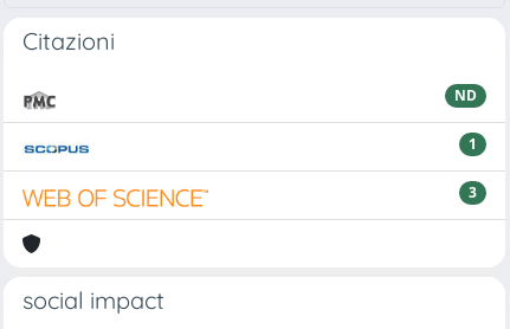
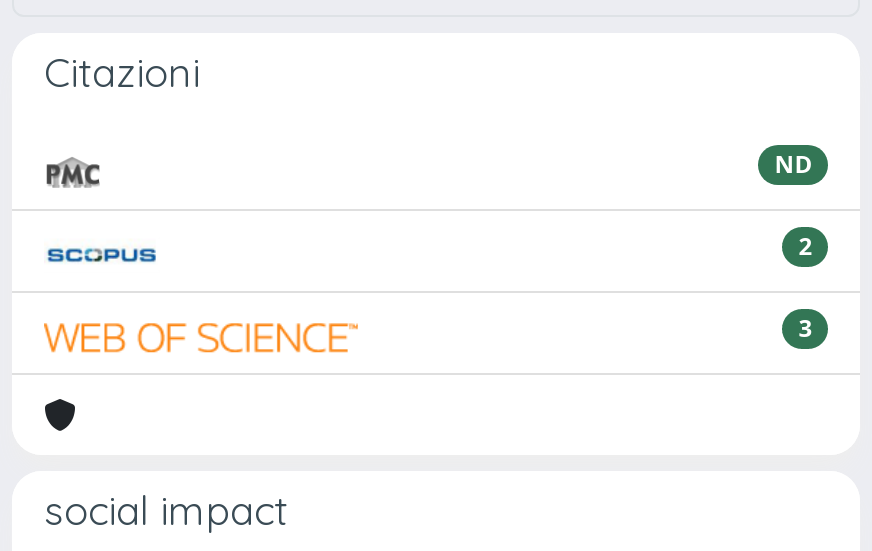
- 1
+ 2
